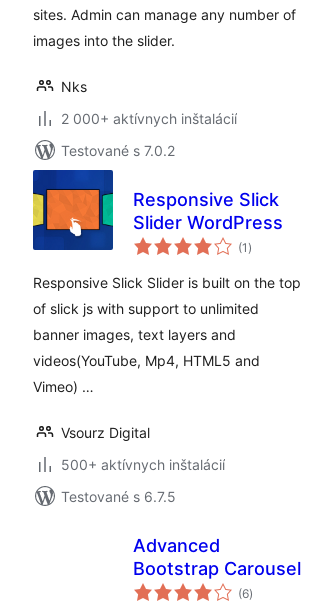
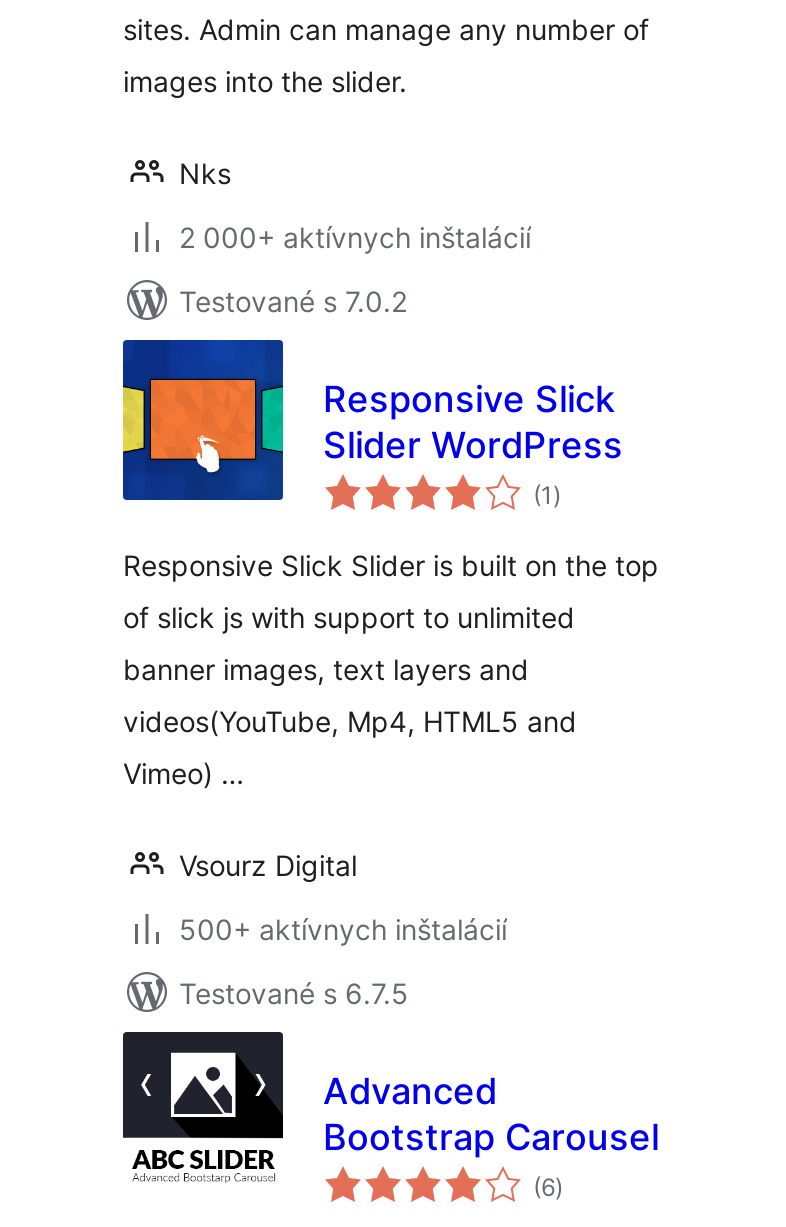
+ [image]
